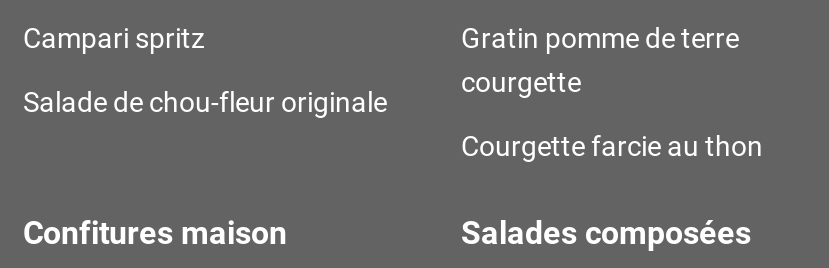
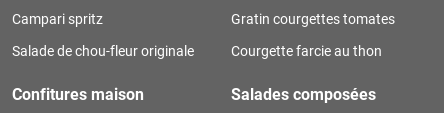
- Gratin pomme de terre
- courgette
+ Gratin courgettes tomates
